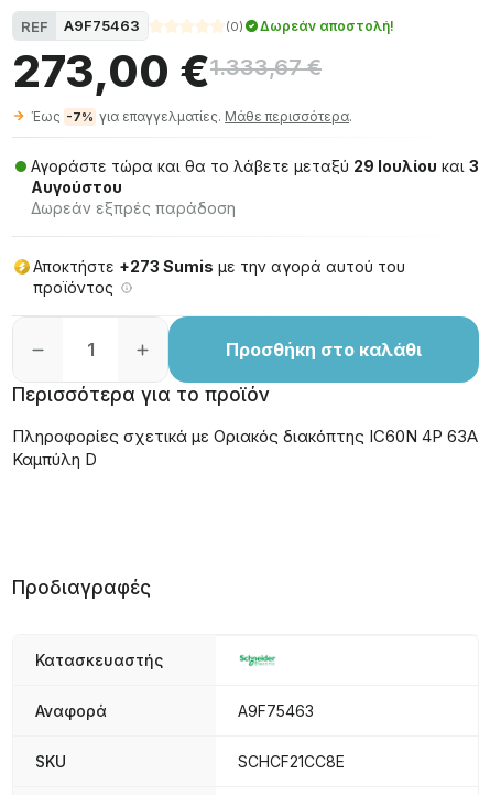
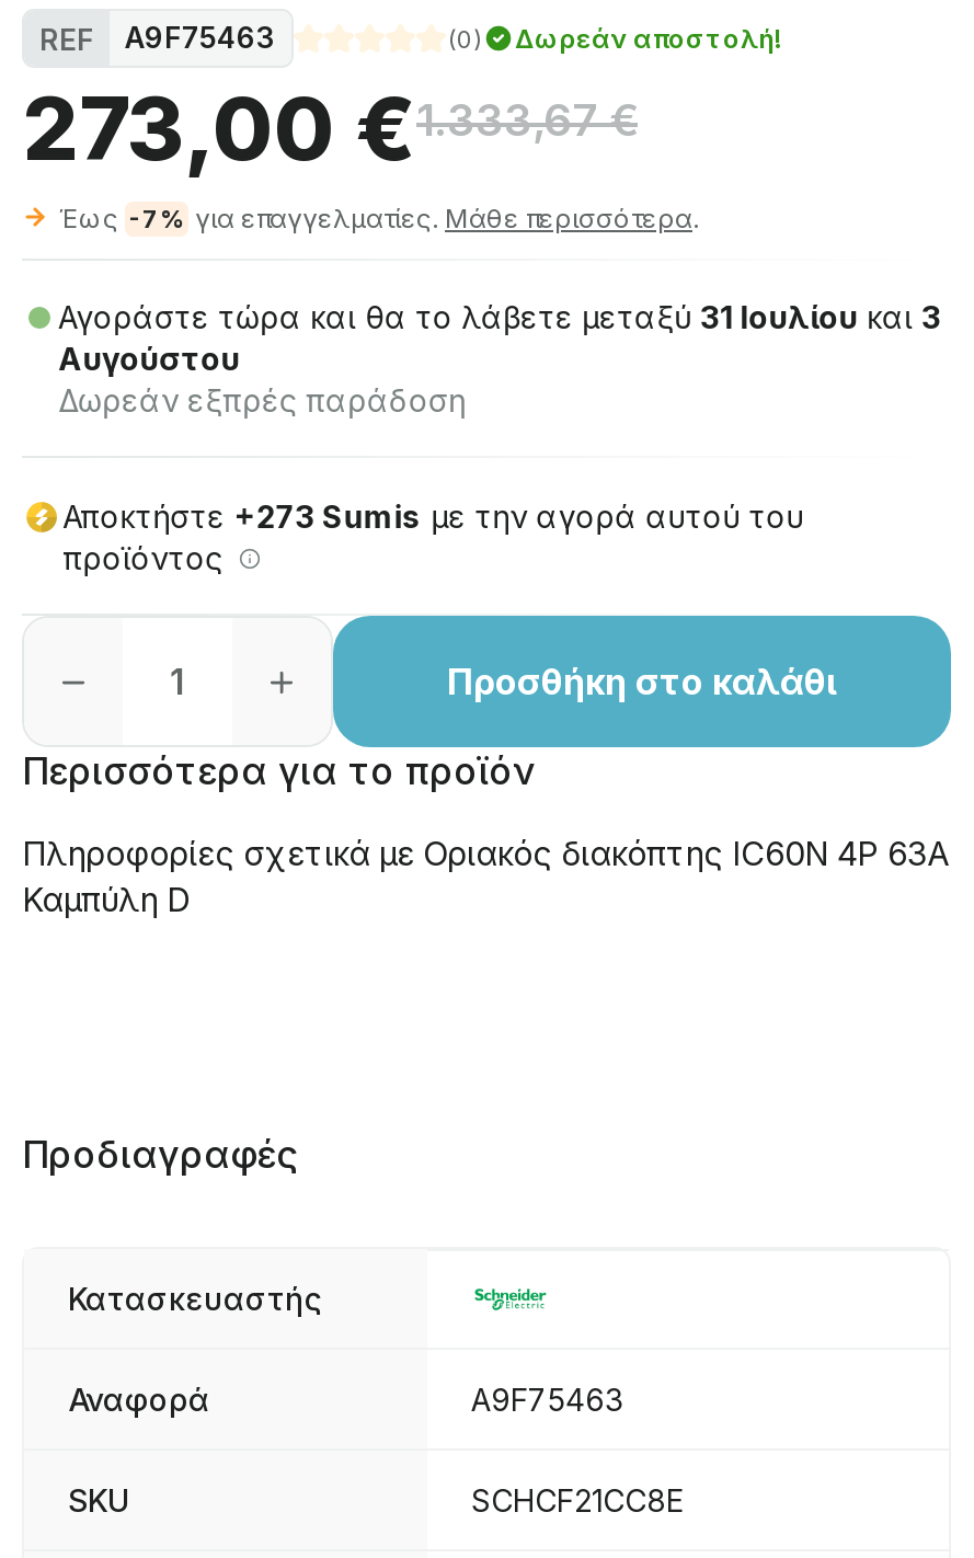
- Αγοράστε τώρα και θα το λάβετε μεταξύ 29 Ιουλίου και 3
+ Αγοράστε τώρα και θα το λάβετε μεταξύ 31 Ιουλίου και 3
